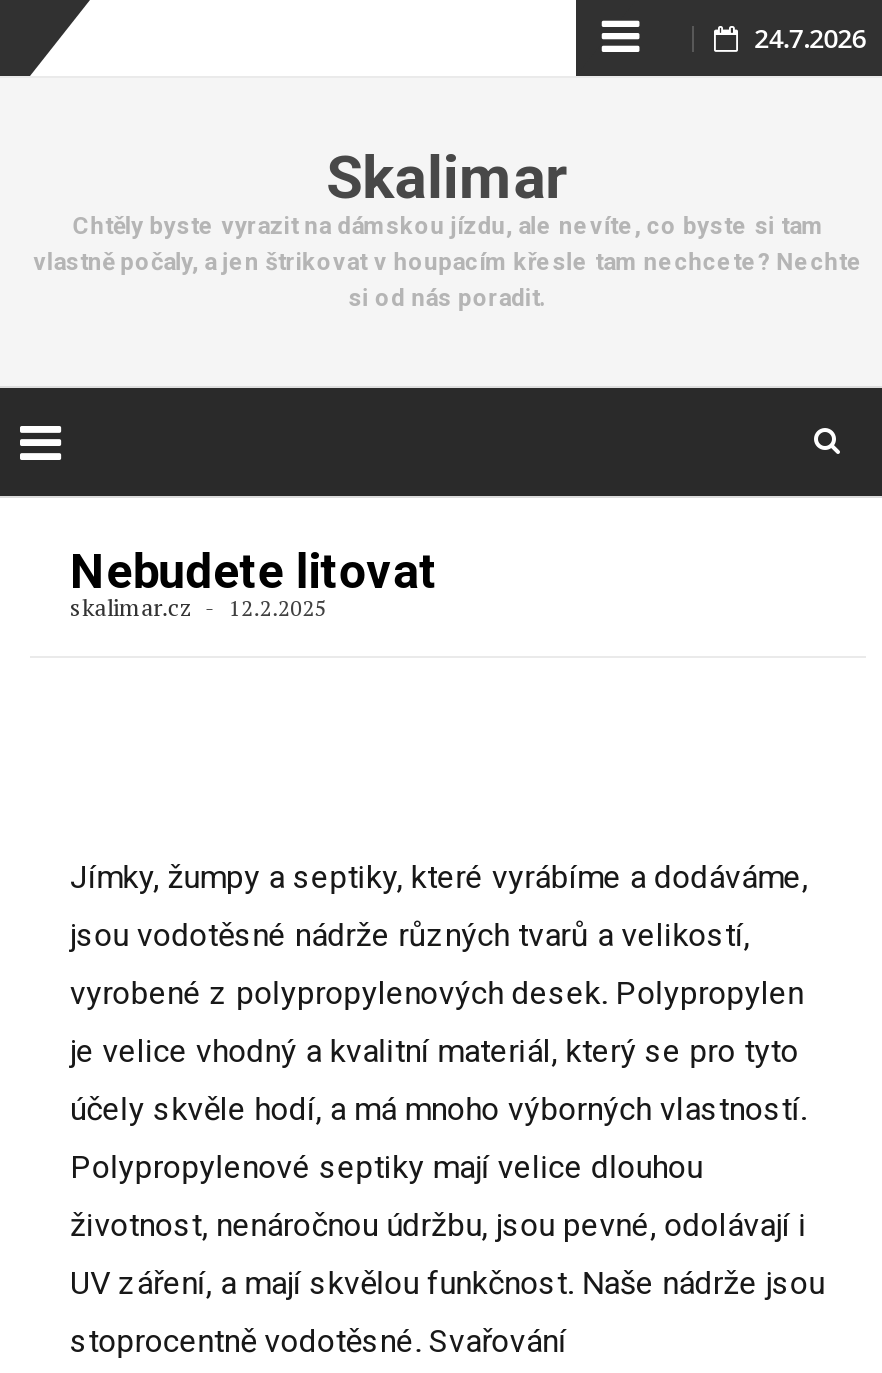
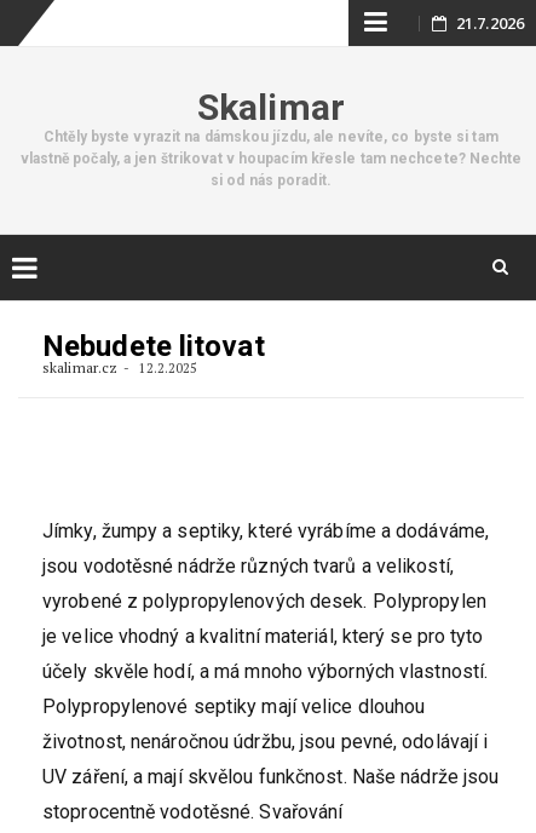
- 24.7.2026
+ 21.7.2026
